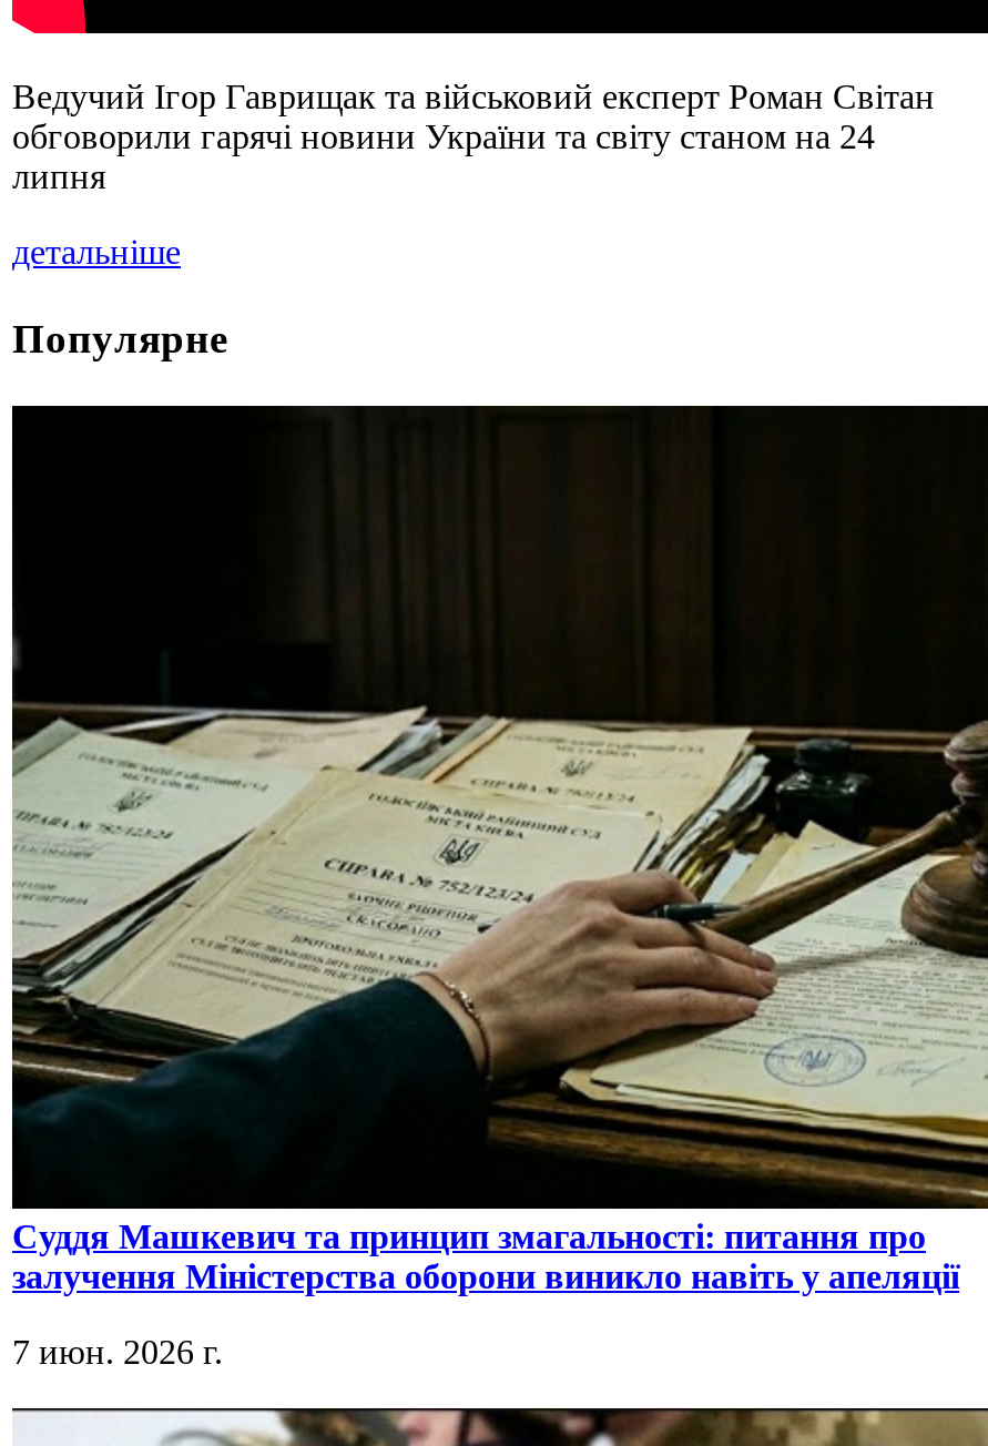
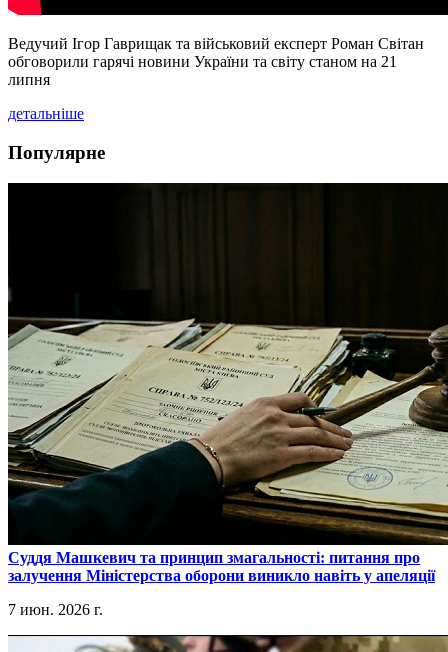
- обговорили гарячі новини України та світу станом на 24
+ обговорили гарячі новини України та світу станом на 21
